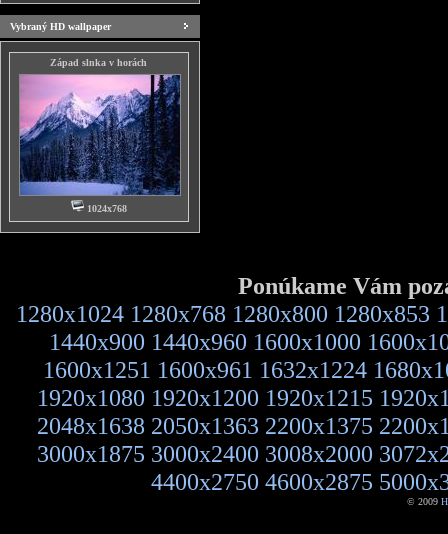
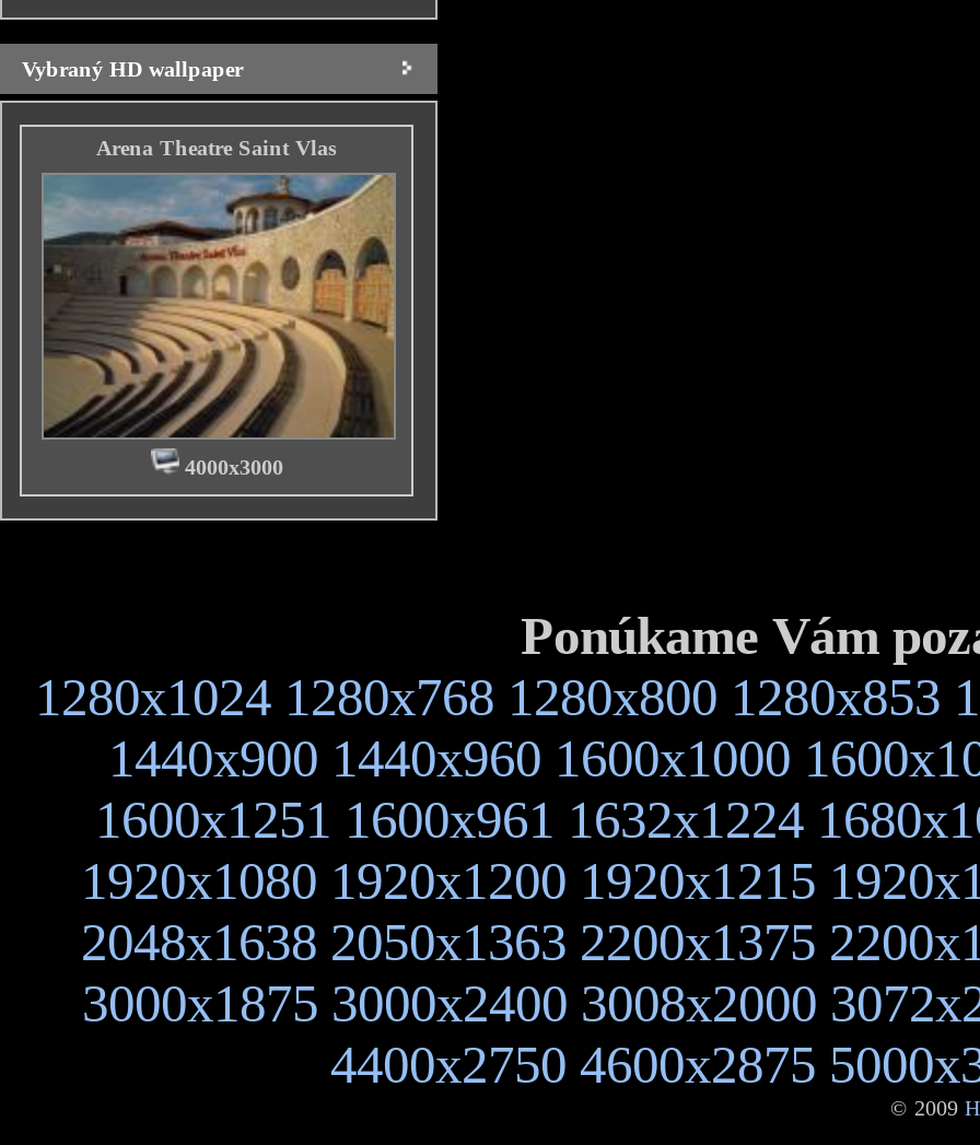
- Západ slnka v horách
+ Arena Theatre Saint Vlas

- [image]
- 1024x768
+ [image]
+ 4000x3000
